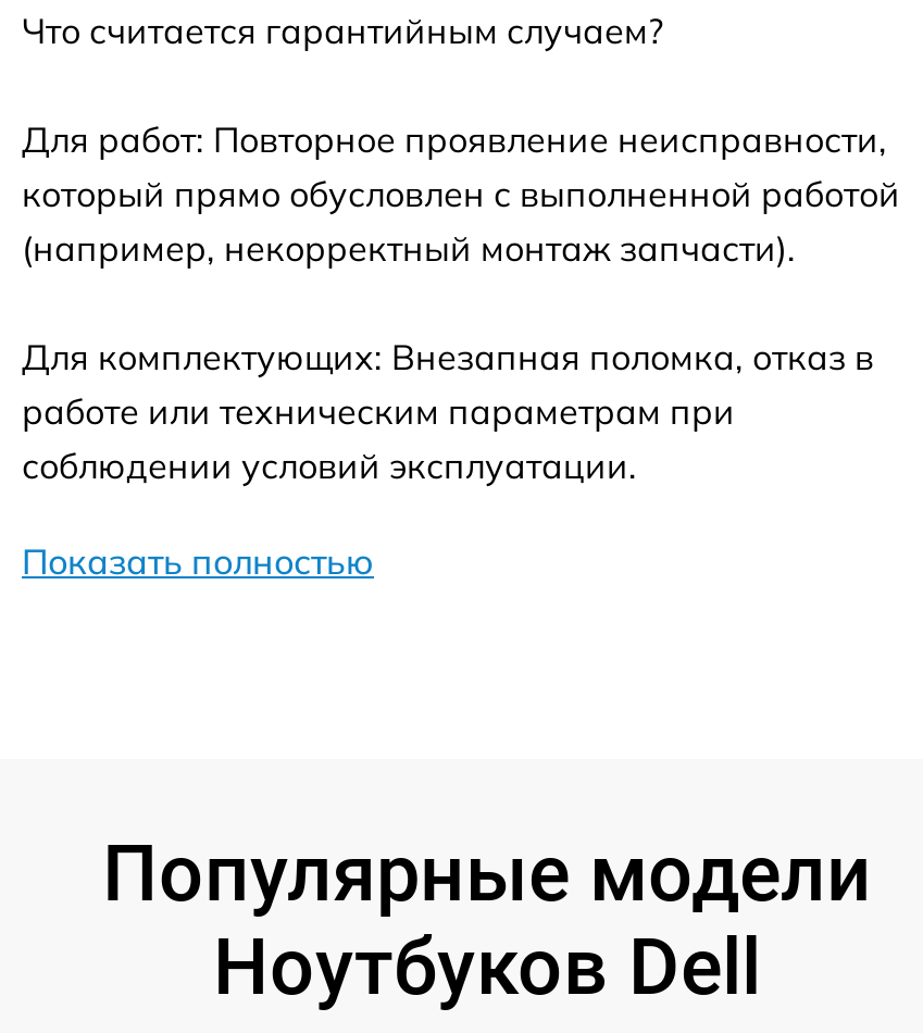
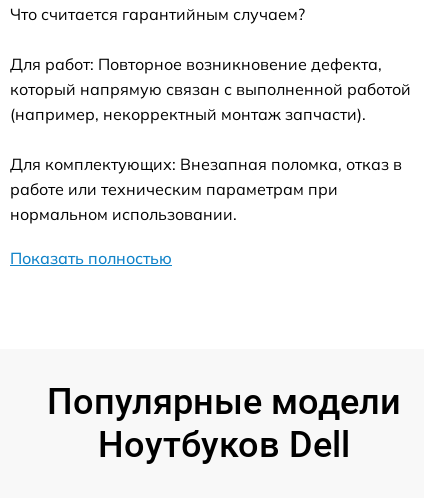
- Для работ: Повторное проявление неисправности,
+ Для работ: Повторное возникновение дефекта,

- который прямо обусловлен с выполненной работой
+ который напрямую связан с выполненной работой

- соблюдении условий эксплуатации.
+ нормальном использовании.
